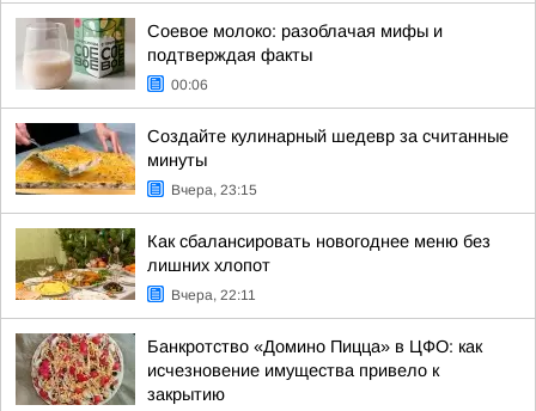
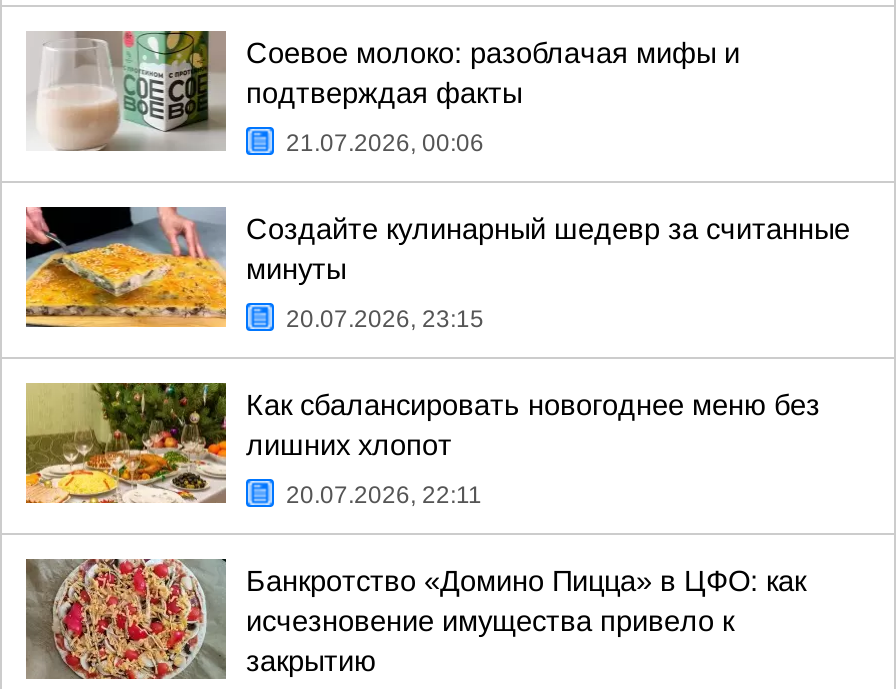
- 00:06
+ 21.07.2026, 00:06

- Вчера, 23:15
+ 20.07.2026, 23:15

- Вчера, 22:11
+ 20.07.2026, 22:11
